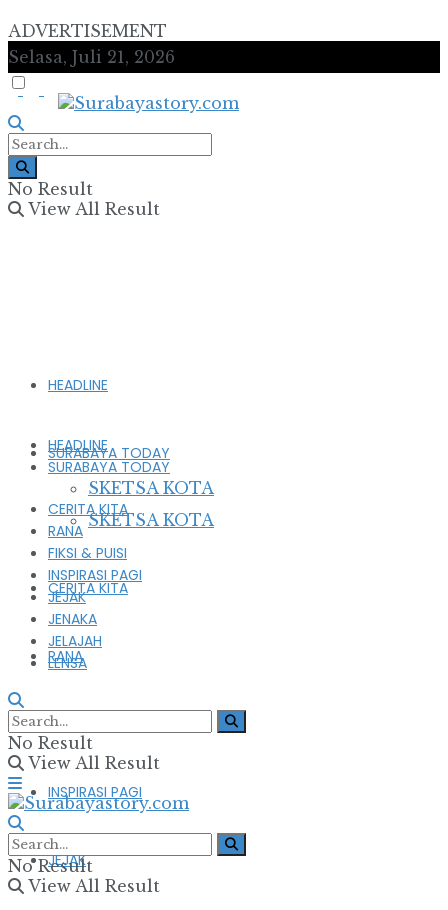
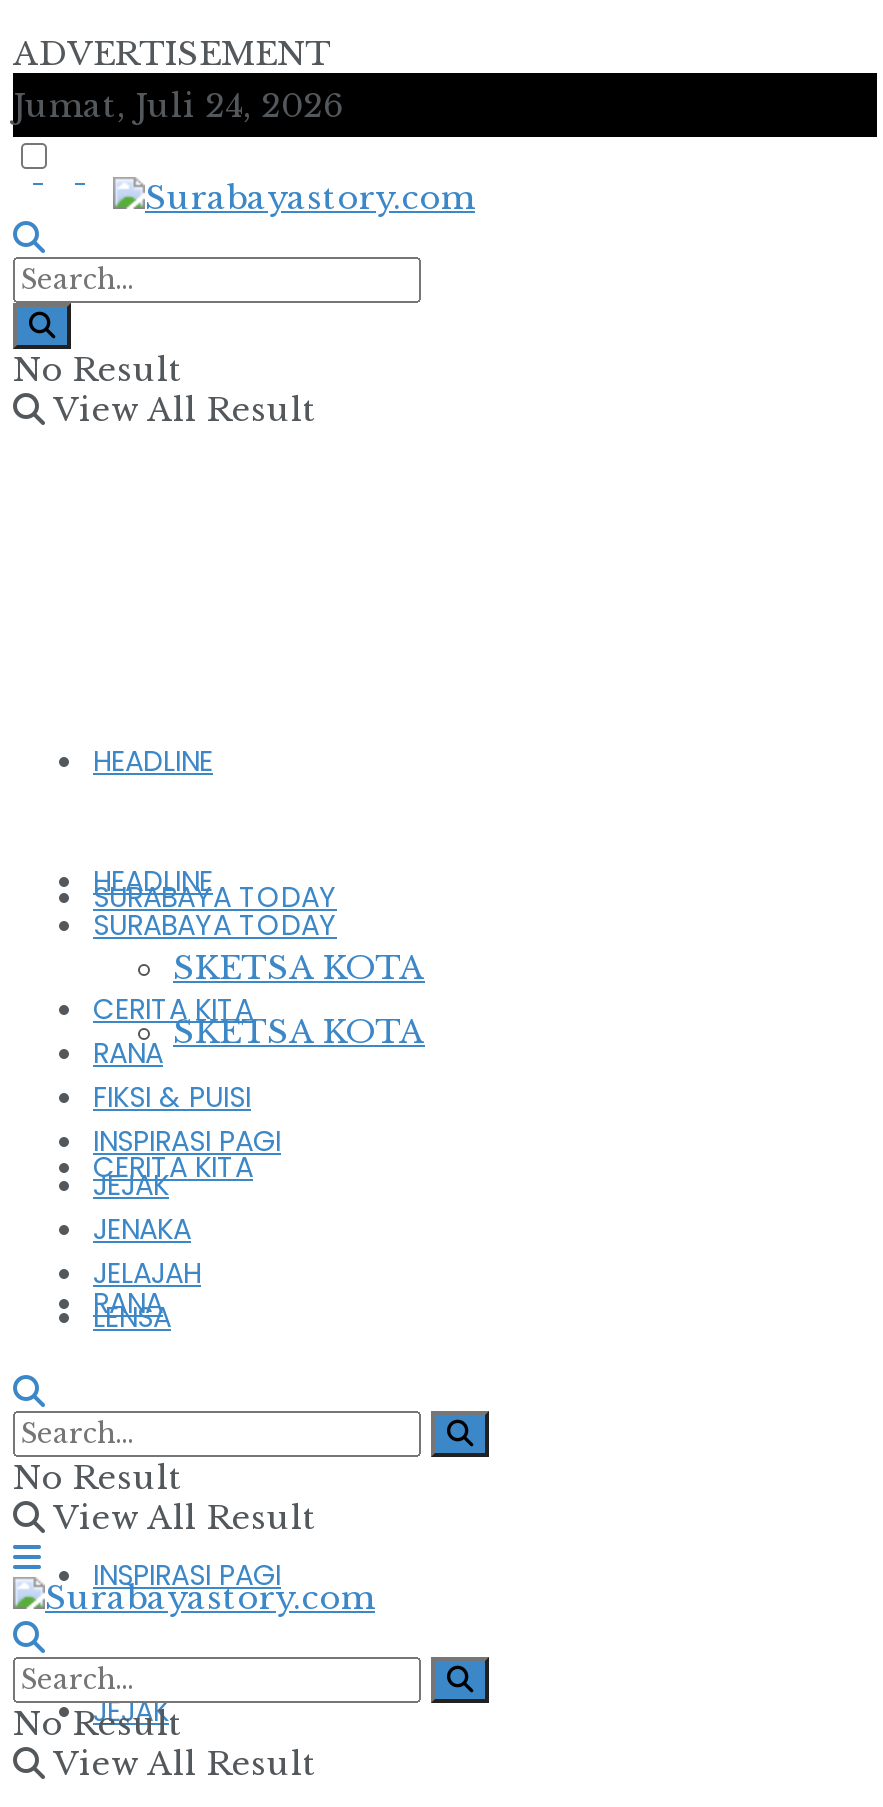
- Selasa, Juli 21, 2026
+ Jumat, Juli 24, 2026
